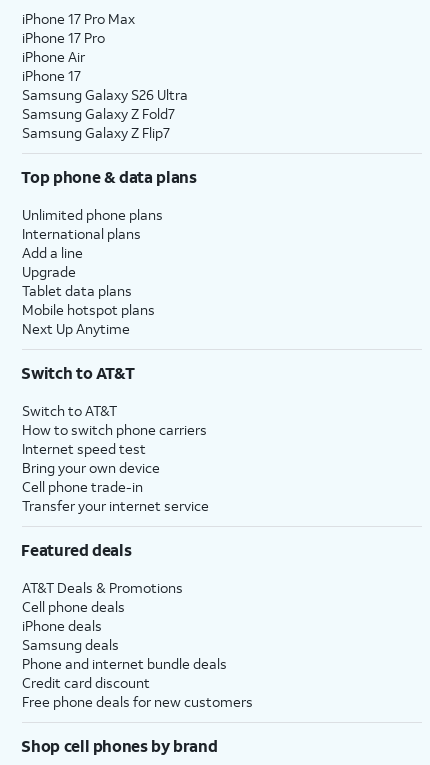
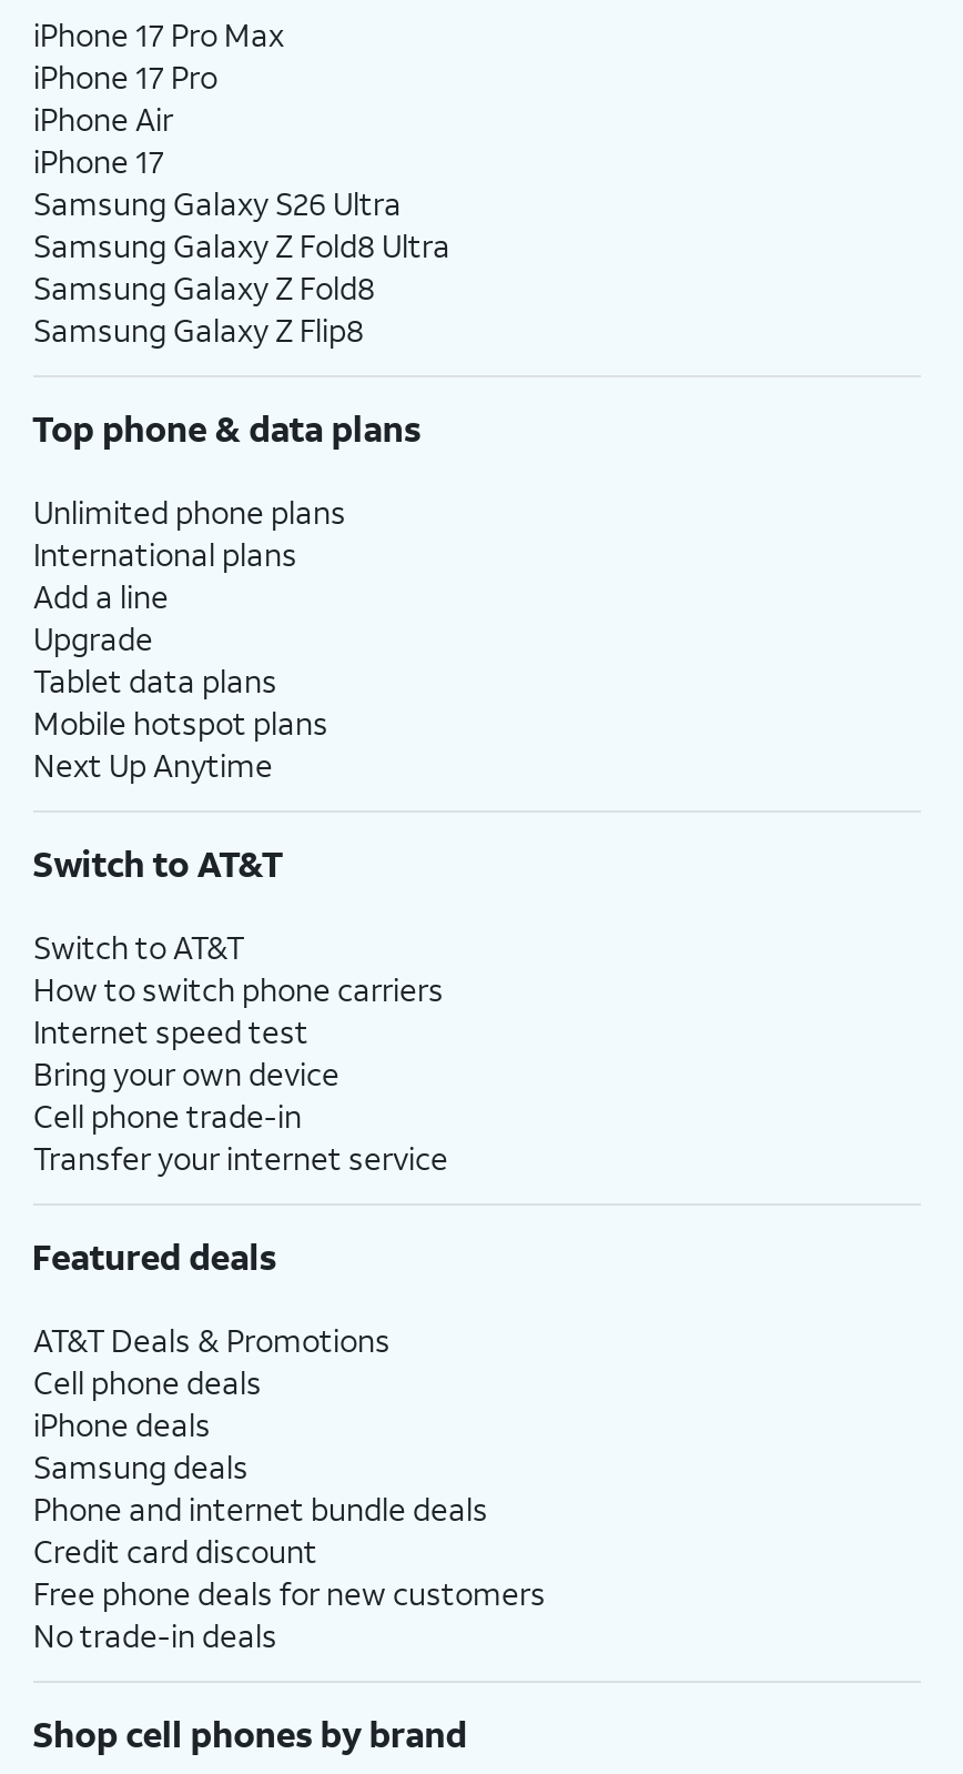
- Samsung Galaxy Z Fold7
- Samsung Galaxy Z Flip7
+ Samsung Galaxy Z Fold8 Ultra
+ Samsung Galaxy Z Fold8
+ Samsung Galaxy Z Flip8

+ No trade-in deals
